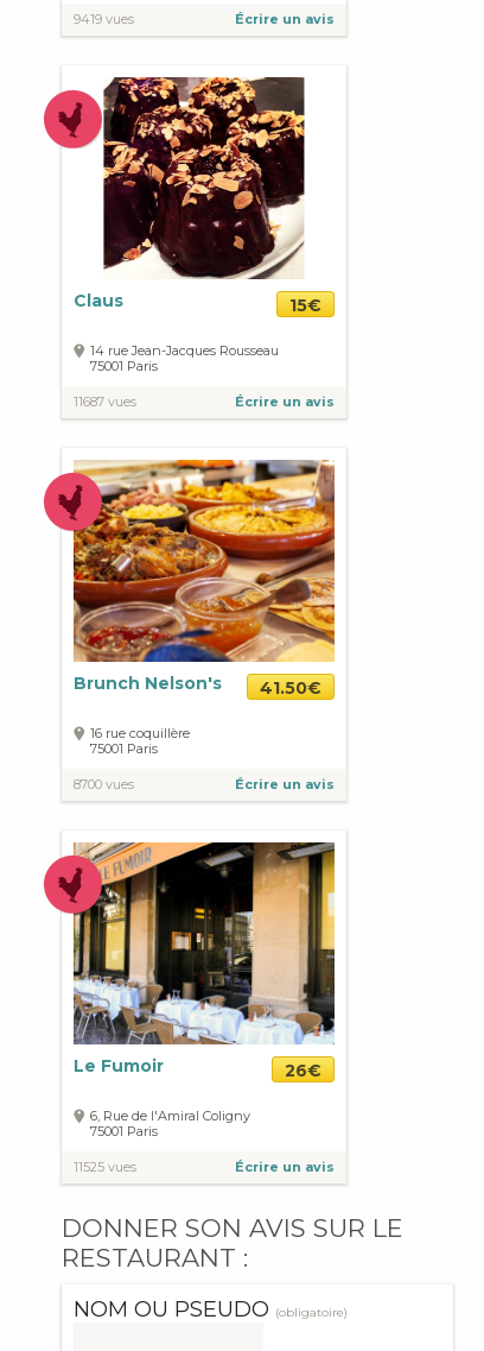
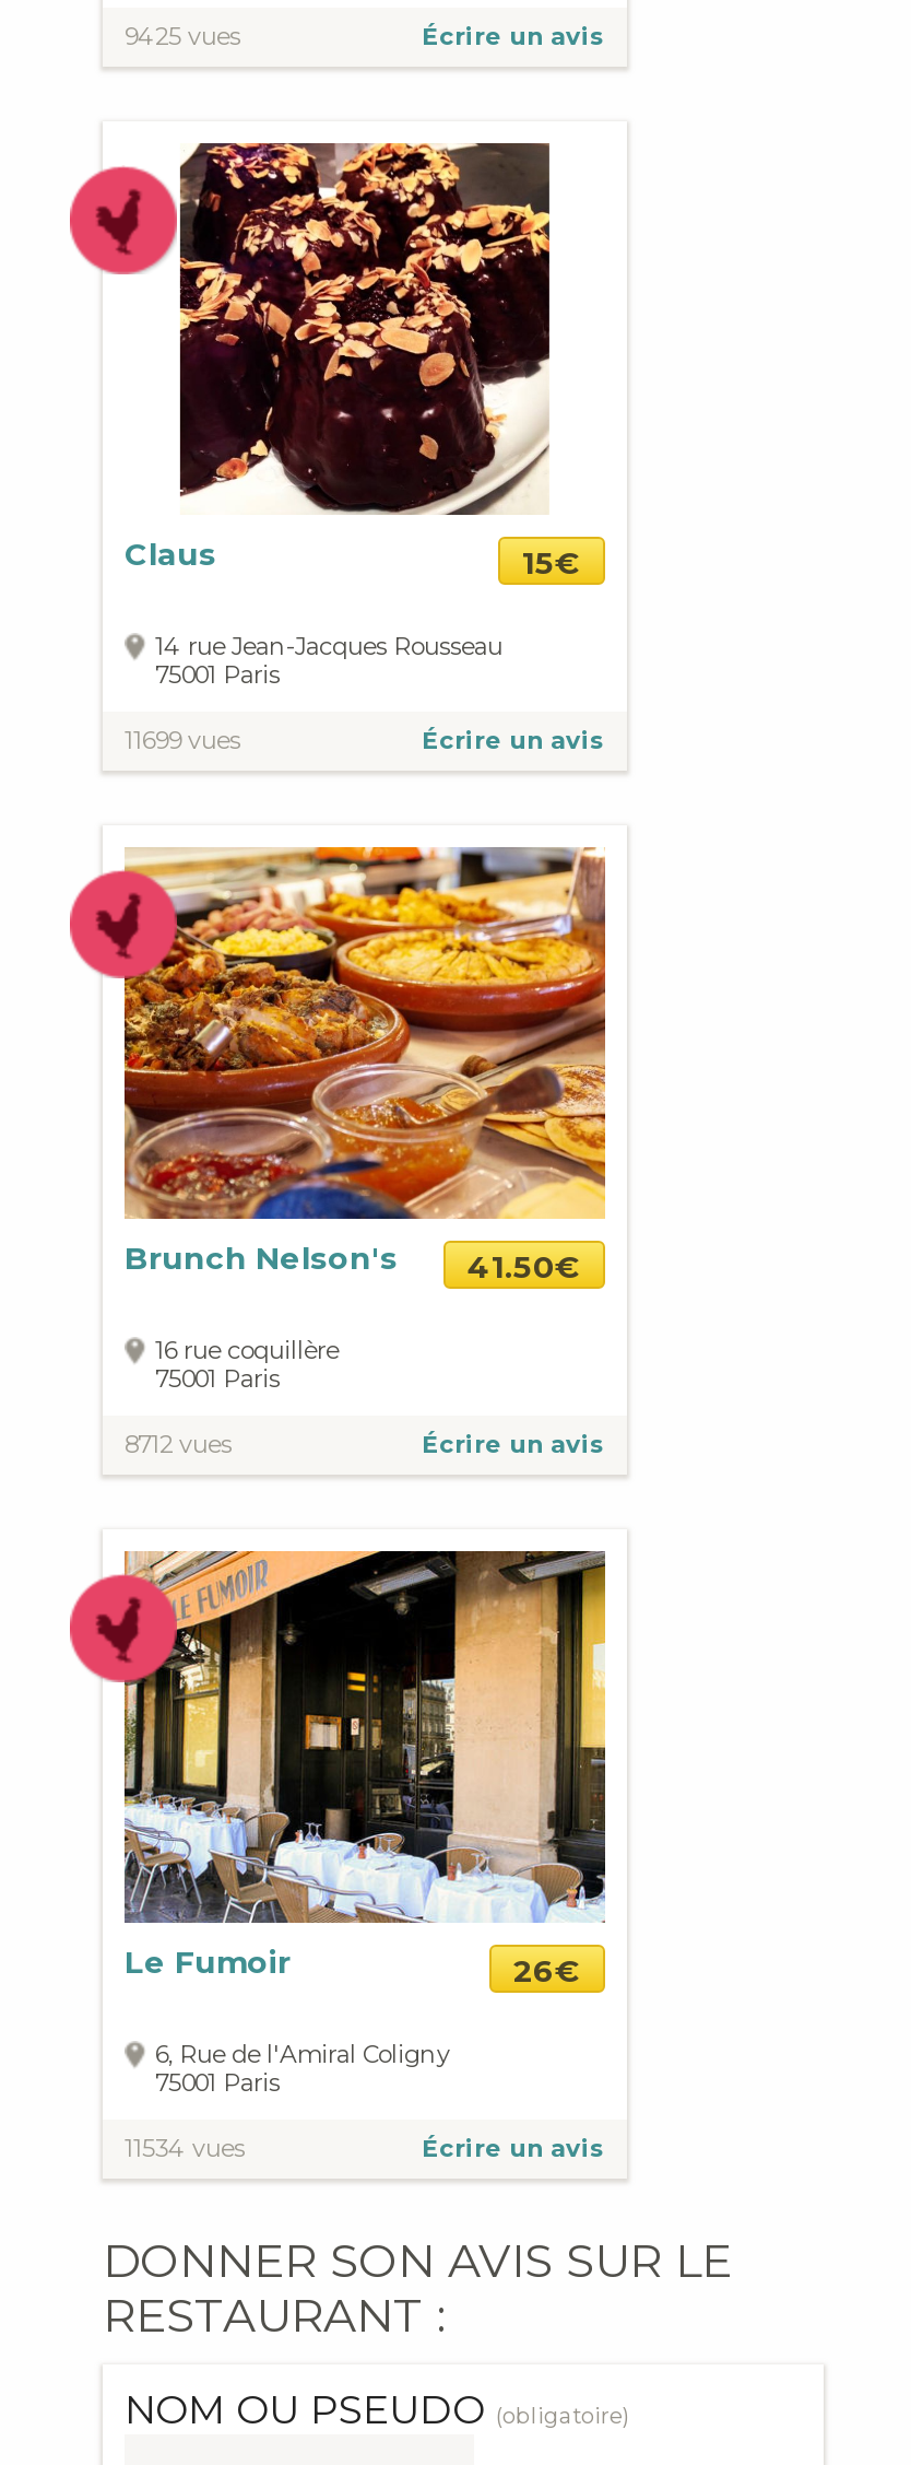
- 9419 vues
+ 9425 vues

- 11687 vues
+ 11699 vues

- 8700 vues
+ 8712 vues

- 11525 vues
+ 11534 vues
